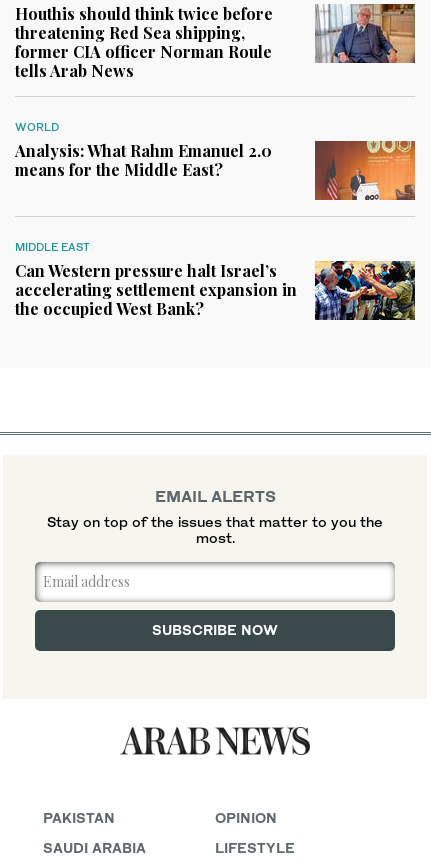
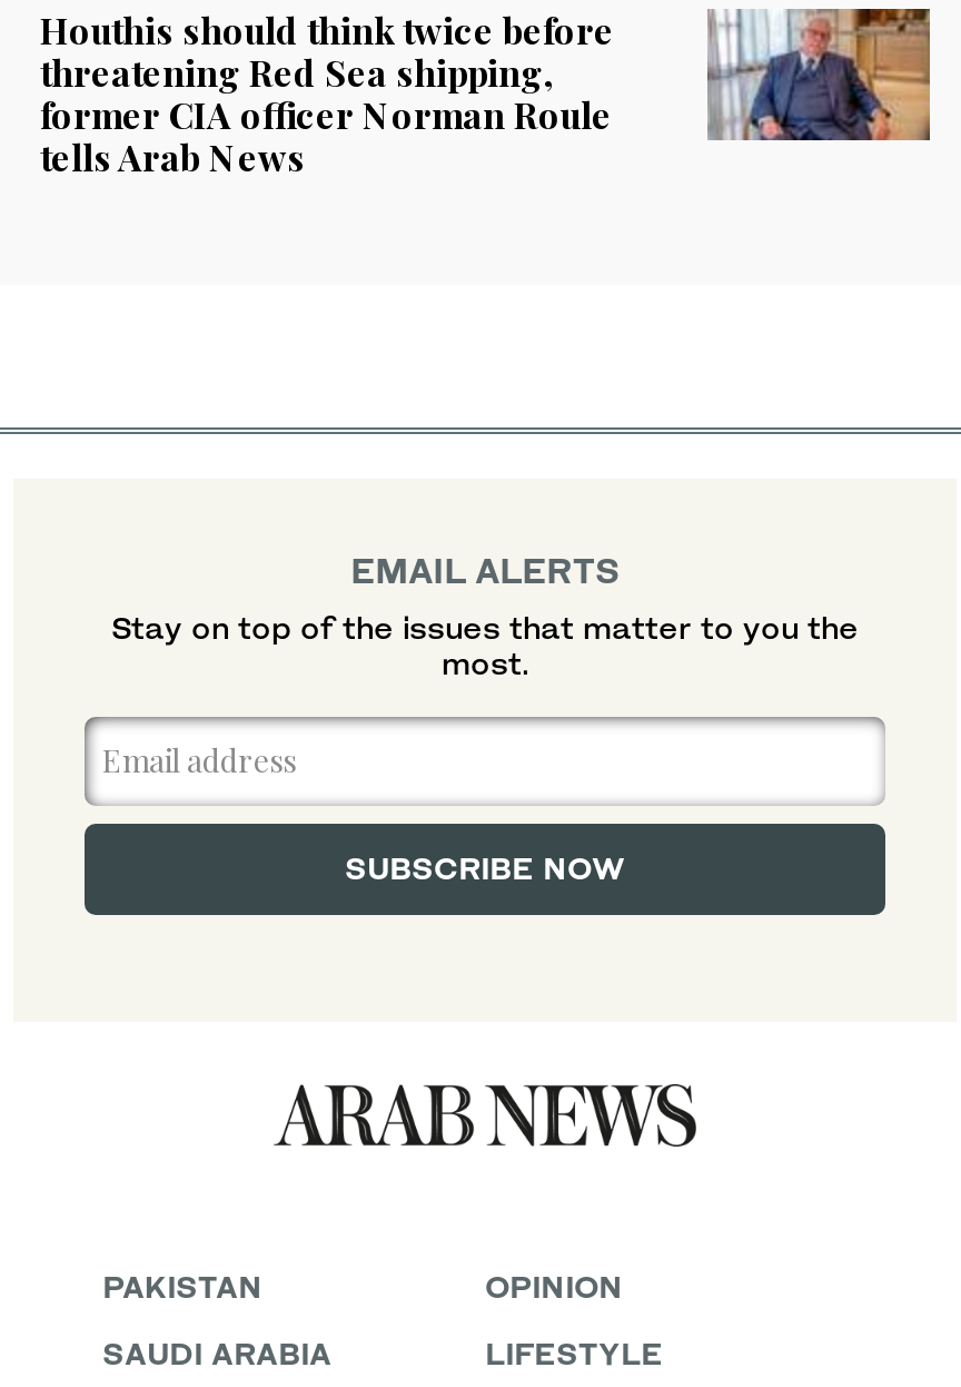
- WORLD
- Analysis: What Rahm Emanuel 2.0
- means for the Middle East?

- [image]

- [image]
- MIDDLE EAST
- Can Western pressure halt Israel’s
- accelerating settlement expansion in
- the occupied West Bank?
